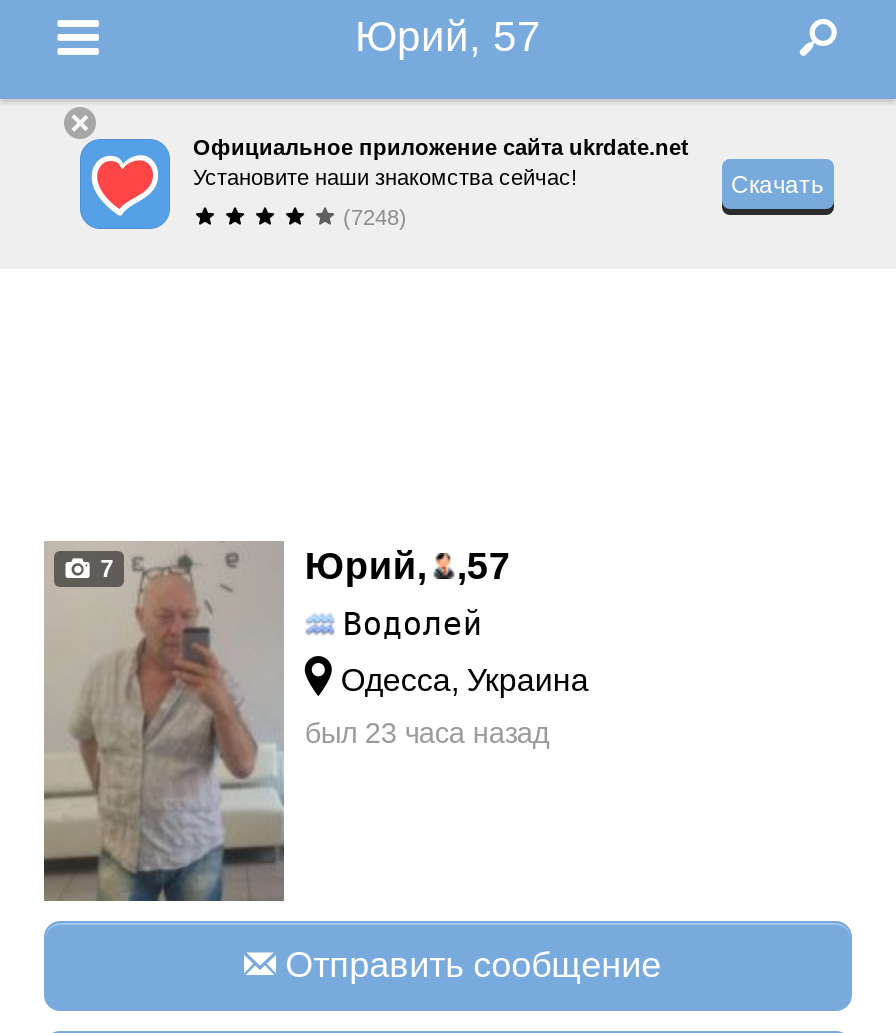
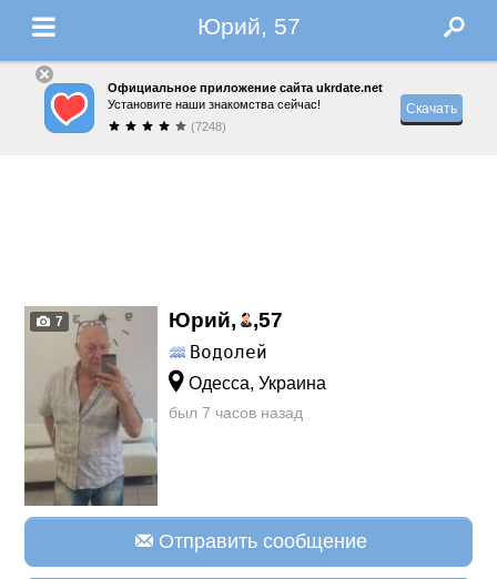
- был 23 часа назад
+ был 7 часов назад
